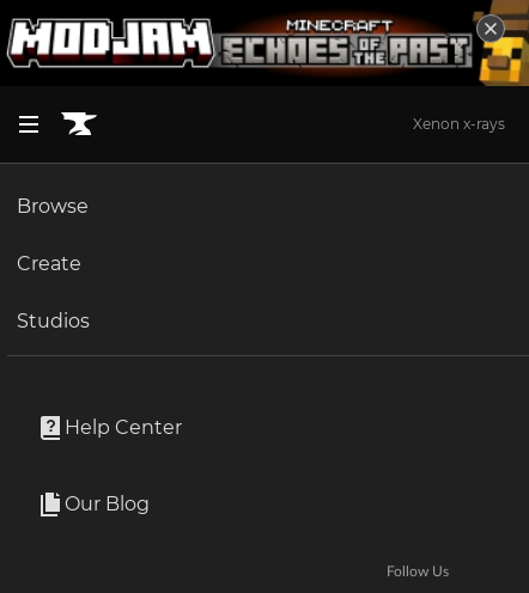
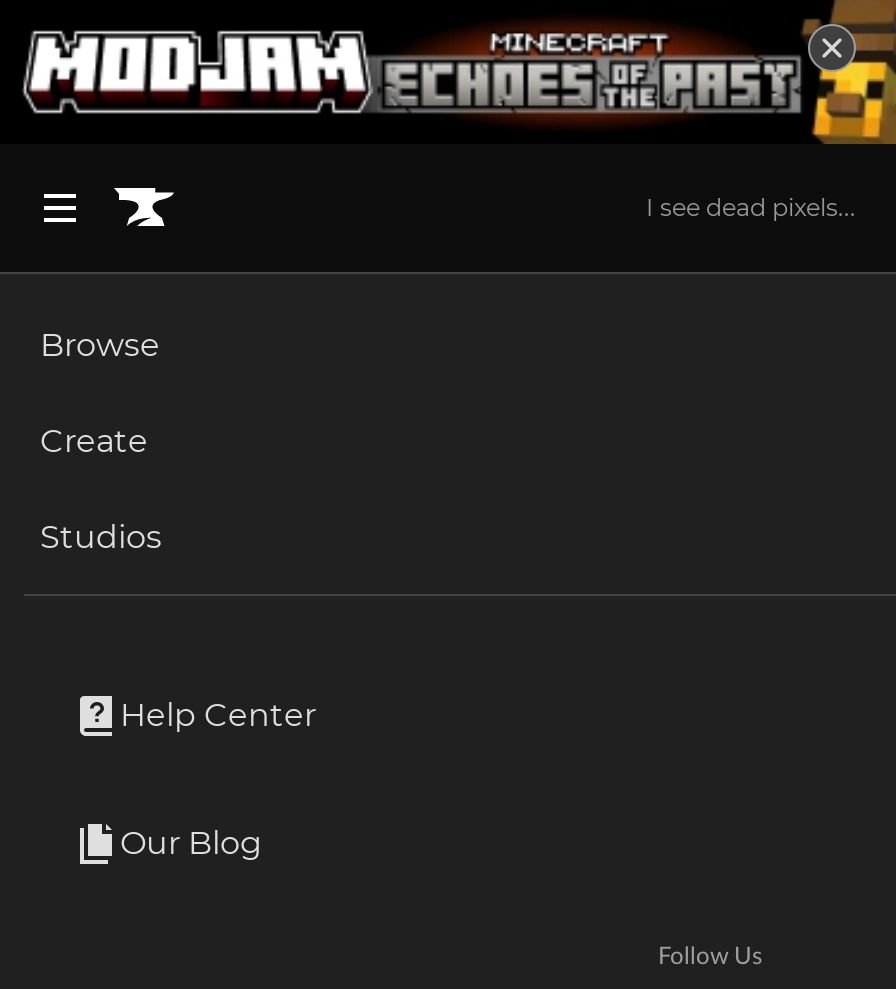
- Xenon x-rays
+ I see dead pixels...
